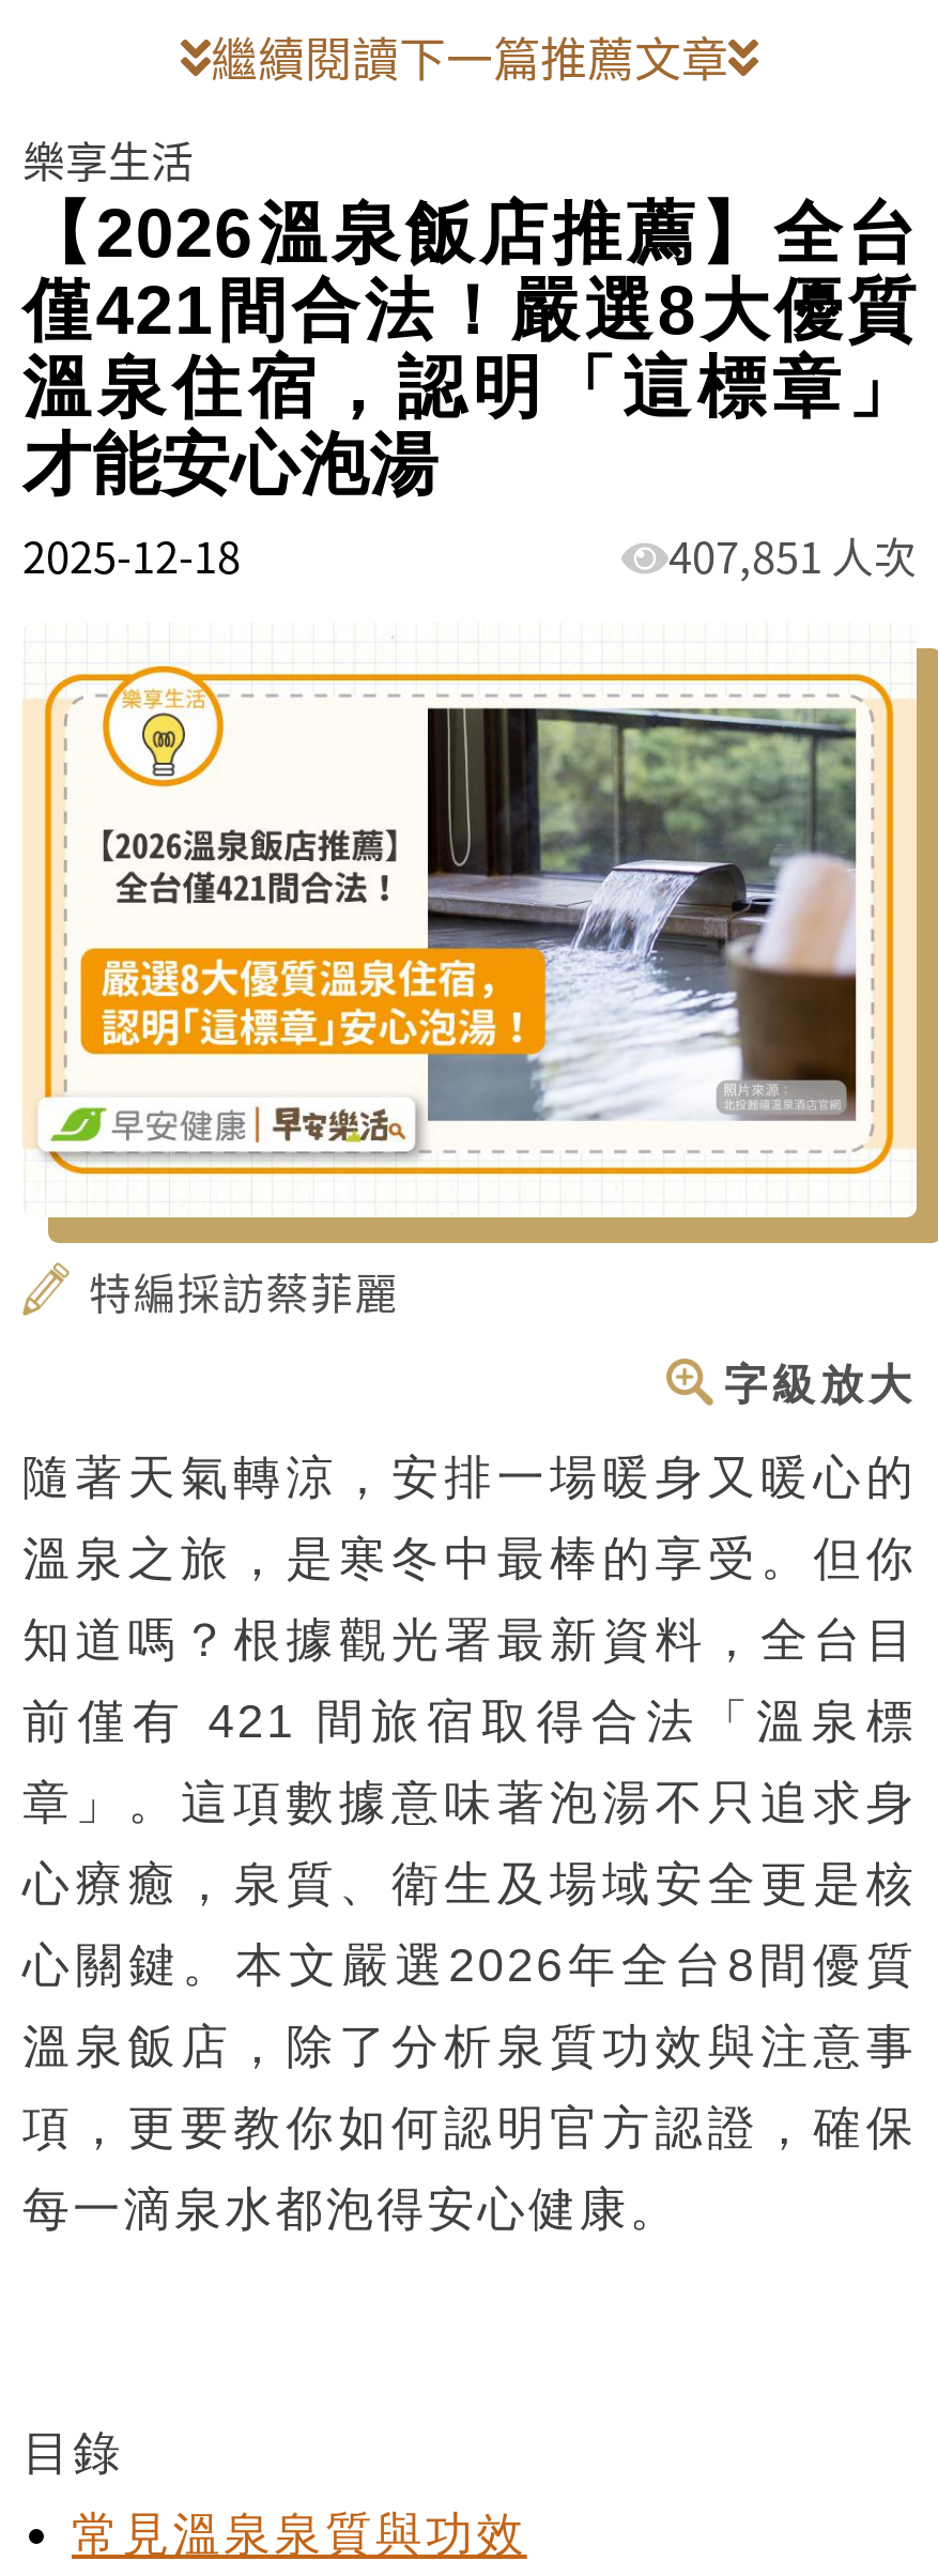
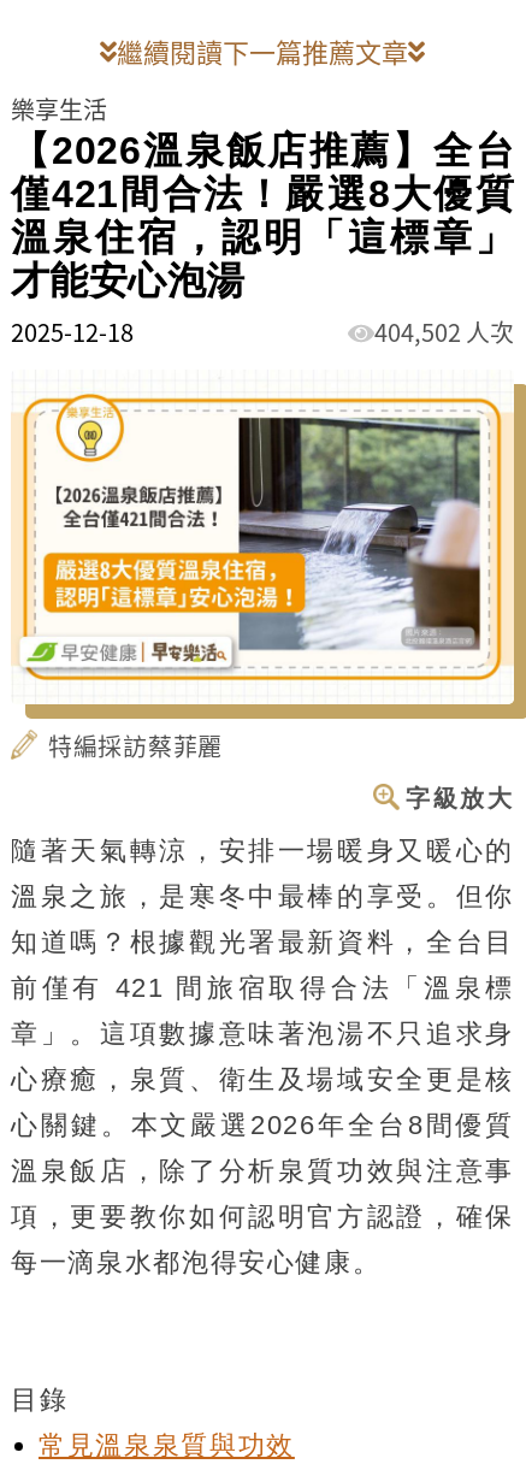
- 407,851 人次
+ 404,502 人次
